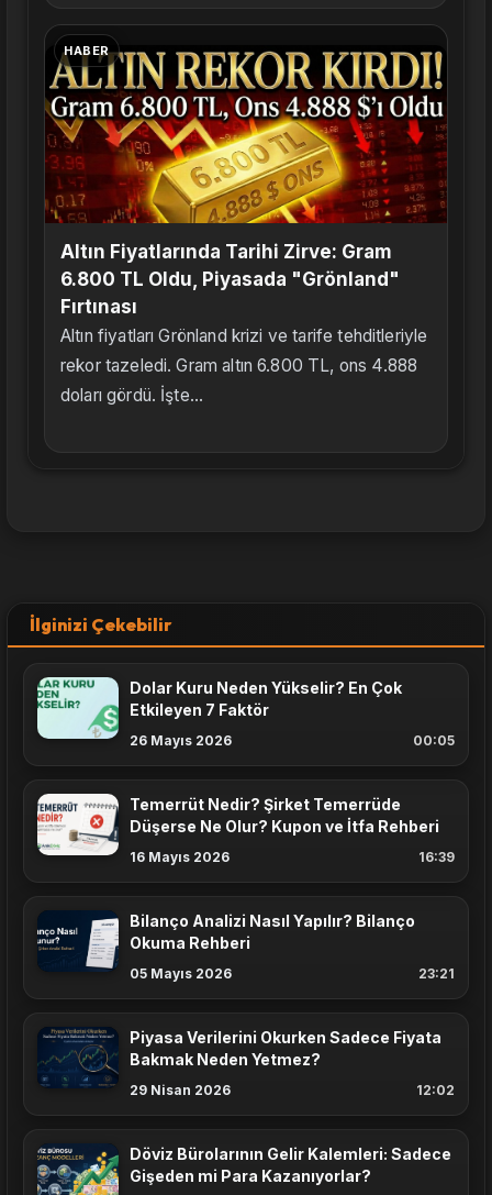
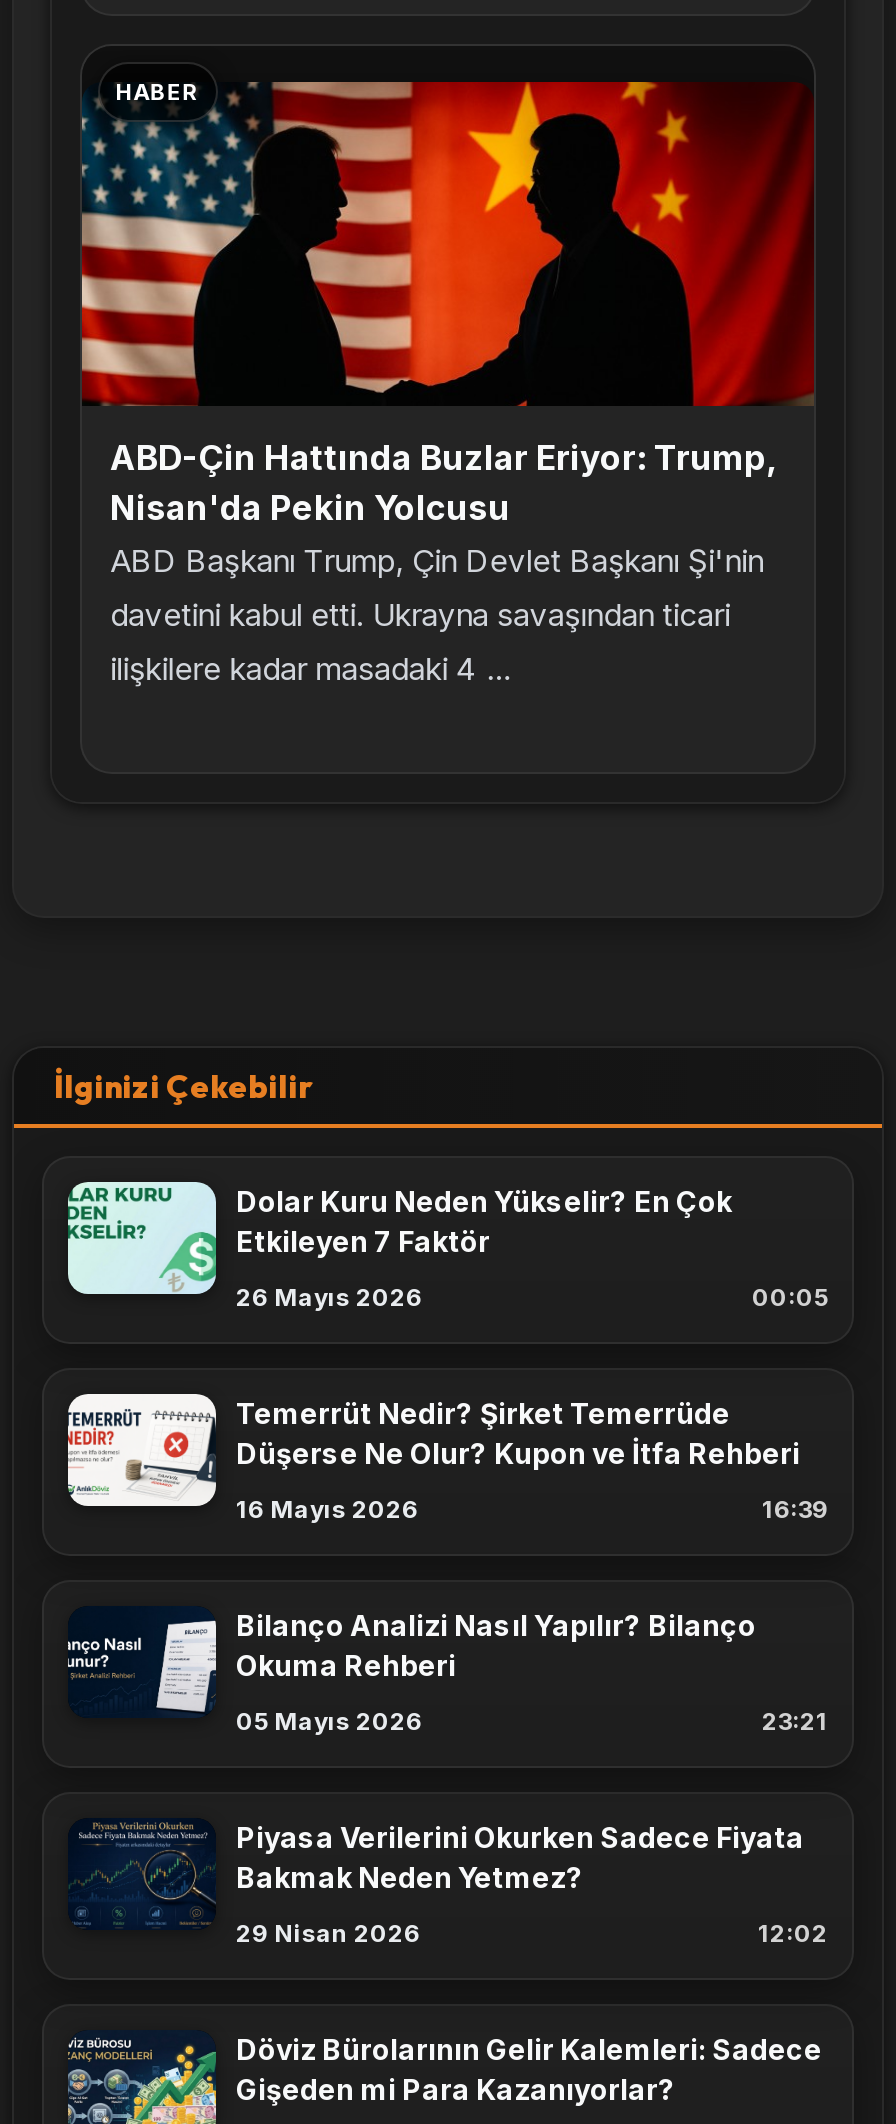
- [image]
- Altın Fiyatlarında Tarihi Zirve: Gram
- 6.800 TL Oldu, Piyasada "Grönland"
- Fırtınası
- Altın fiyatları Grönland krizi ve tarife tehditleriyle
- rekor tazeledi. Gram altın 6.800 TL, ons 4.888
- doları gördü. İşte...
+ [image]
+ ABD-Çin Hattında Buzlar Eriyor: Trump,
+ Nisan'da Pekin Yolcusu
+ ABD Başkanı Trump, Çin Devlet Başkanı Şi'nin
+ davetini kabul etti. Ukrayna savaşından ticari
+ ilişkilere kadar masadaki 4 ...
